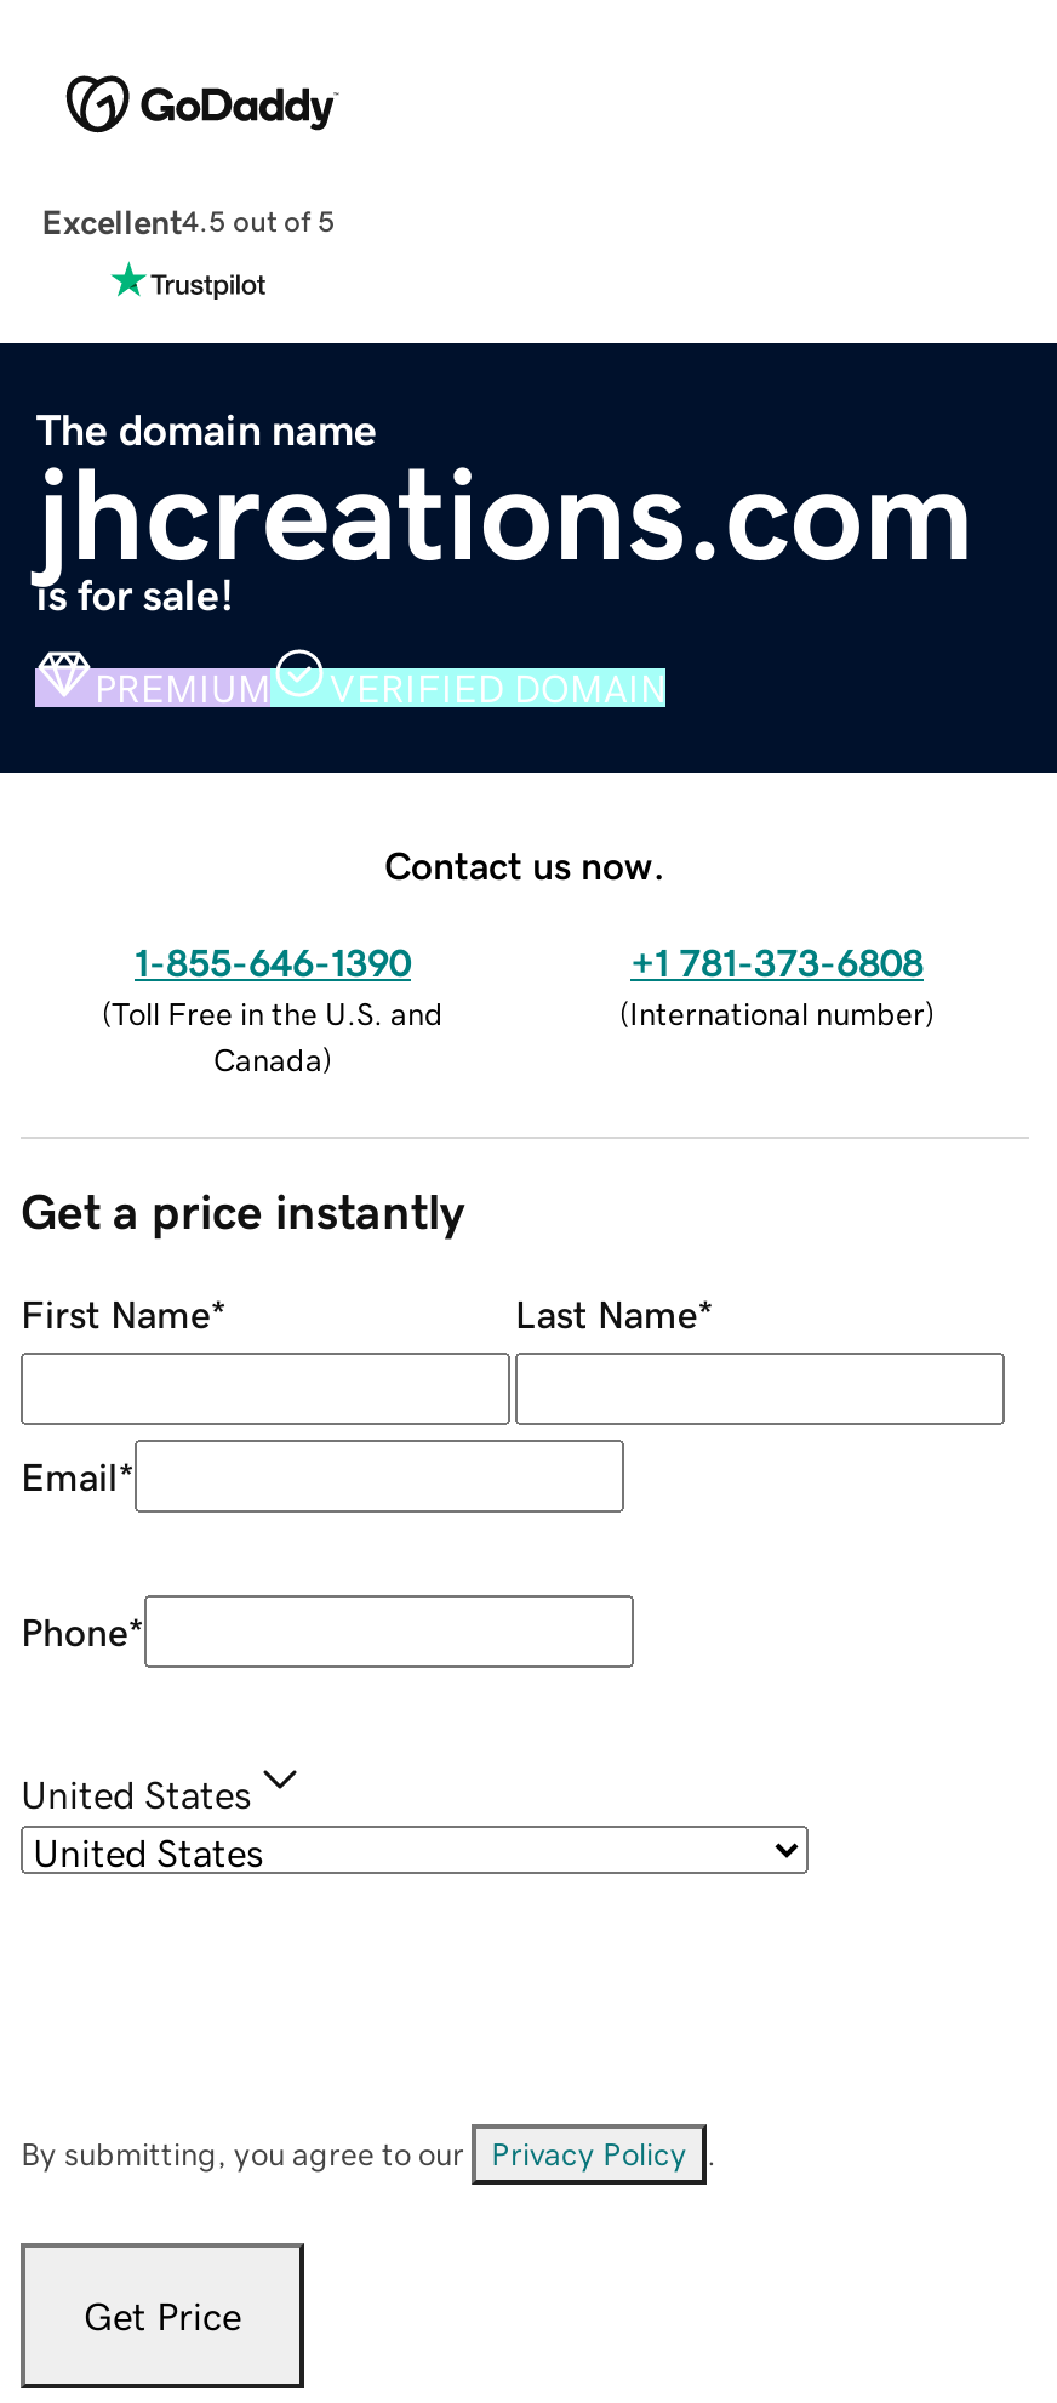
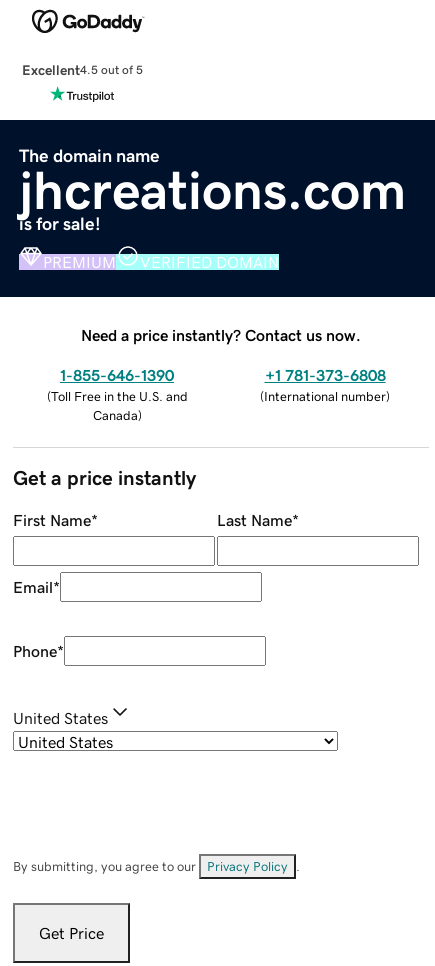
- Contact us now.
+ Need a price instantly? Contact us now.
